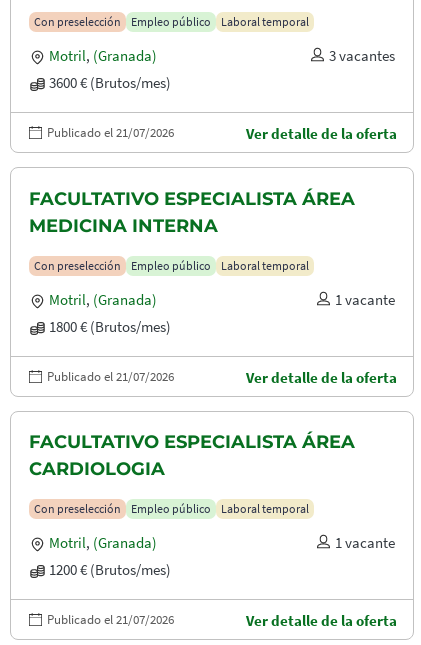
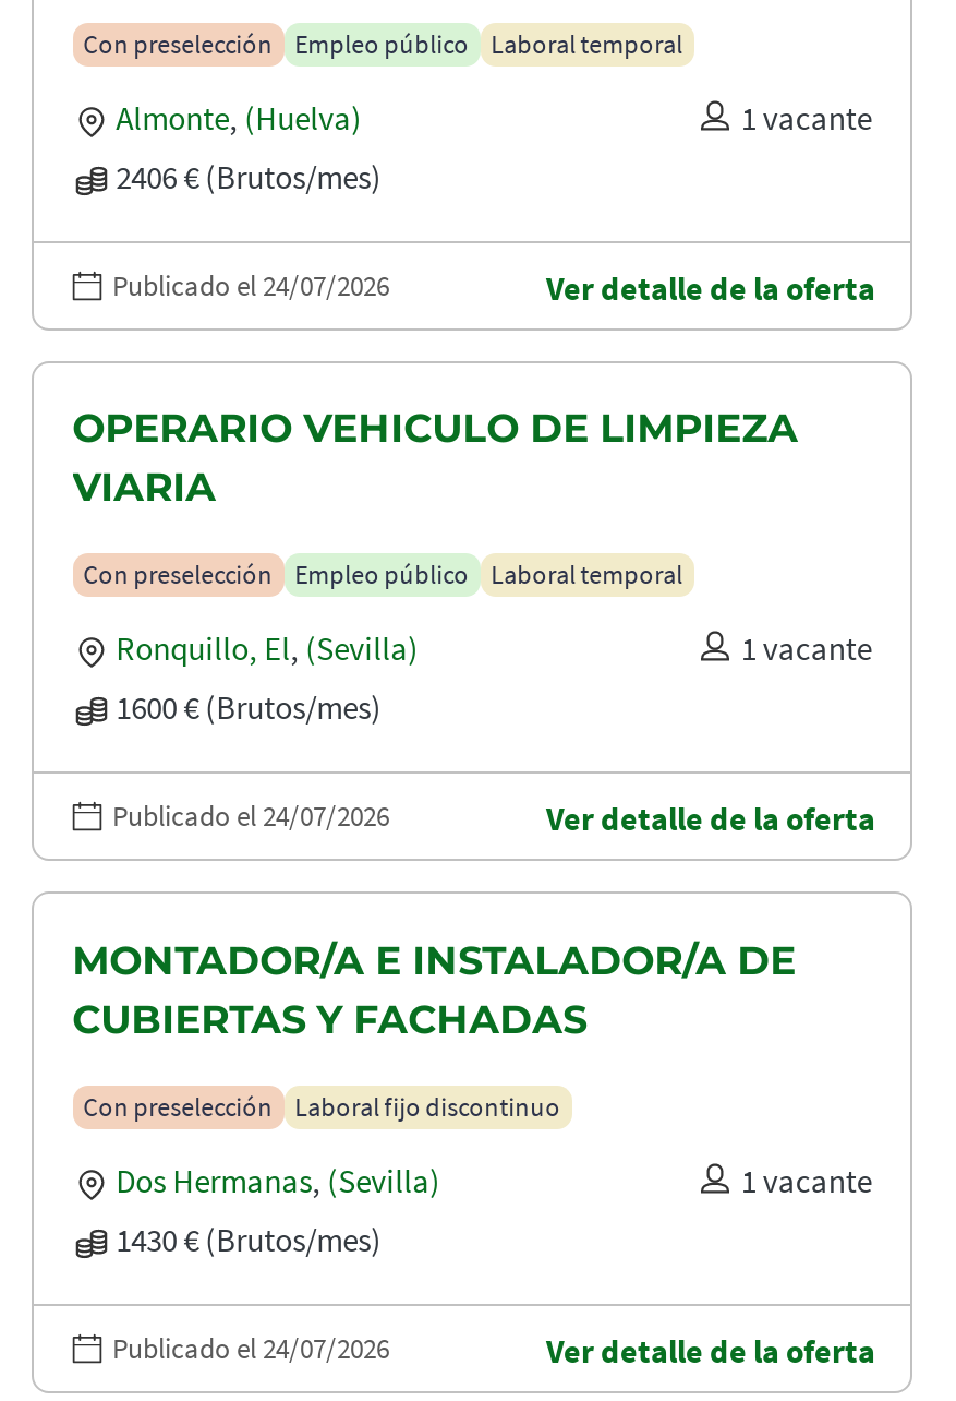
- Motril, (Granada)
- 3 vacantes
- 3600 € (Brutos/mes)
+ Almonte, (Huelva)
+ 1 vacante
+ 2406 € (Brutos/mes)

- Publicado el 21/07/2026
+ Publicado el 24/07/2026

- FACULTATIVO ESPECIALISTA ÁREA
- MEDICINA INTERNA
+ OPERARIO VEHICULO DE LIMPIEZA
+ VIARIA

- Motril, (Granada)
+ Ronquillo, El, (Sevilla)

- 1800 € (Brutos/mes)
+ 1600 € (Brutos/mes)

- Publicado el 21/07/2026
+ Publicado el 24/07/2026

- FACULTATIVO ESPECIALISTA ÁREA
- CARDIOLOGIA
+ MONTADOR/A E INSTALADOR/A DE
+ CUBIERTAS Y FACHADAS

- Empleo público
- Laboral temporal
+ Laboral fijo discontinuo

- Motril, (Granada)
+ Dos Hermanas, (Sevilla)

- 1200 € (Brutos/mes)
+ 1430 € (Brutos/mes)

- Publicado el 21/07/2026
+ Publicado el 24/07/2026
